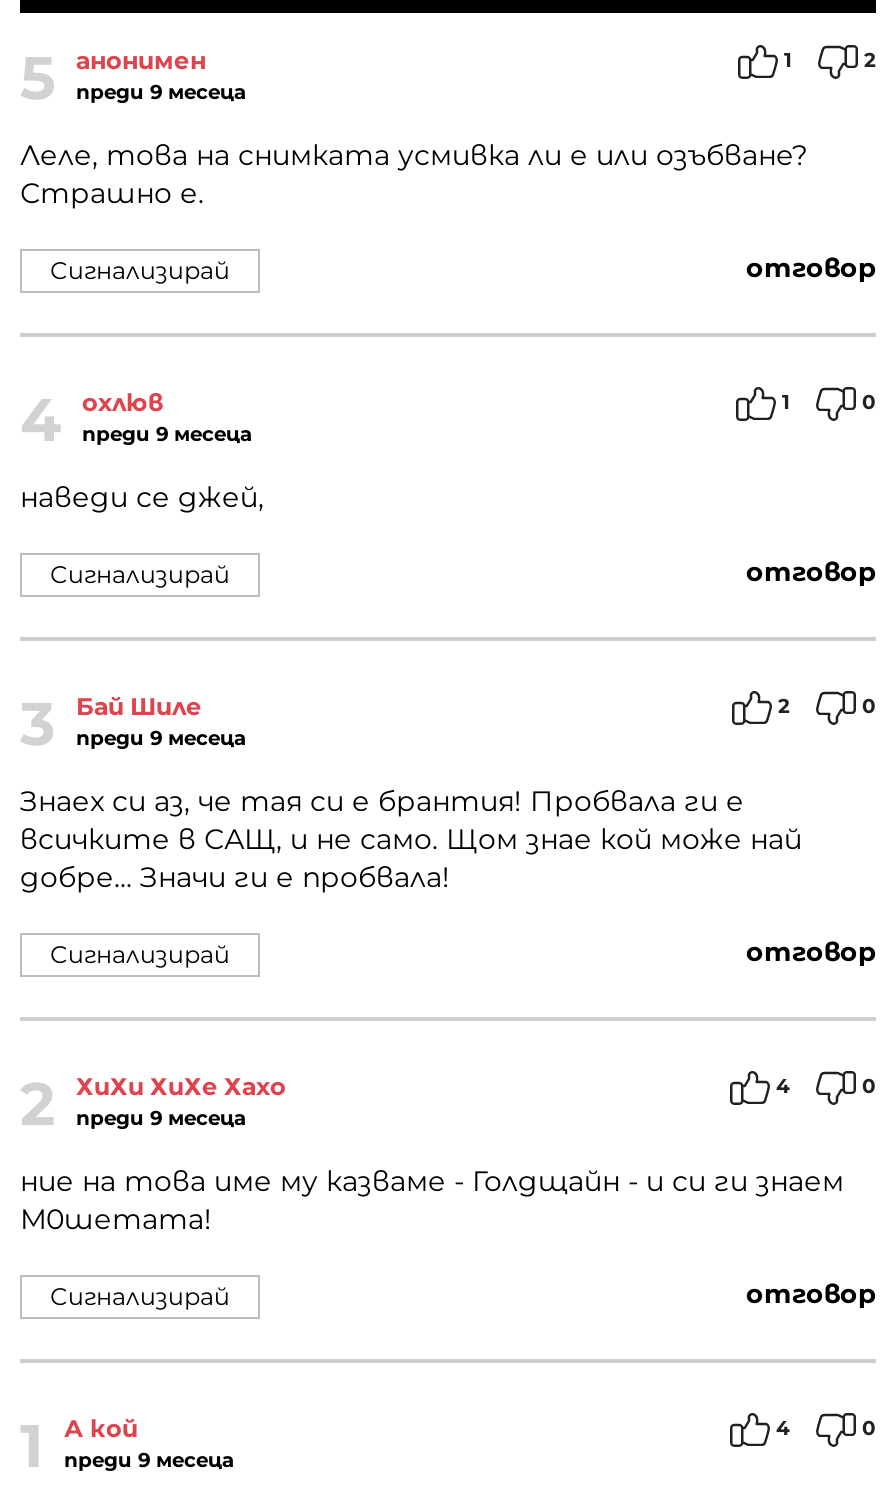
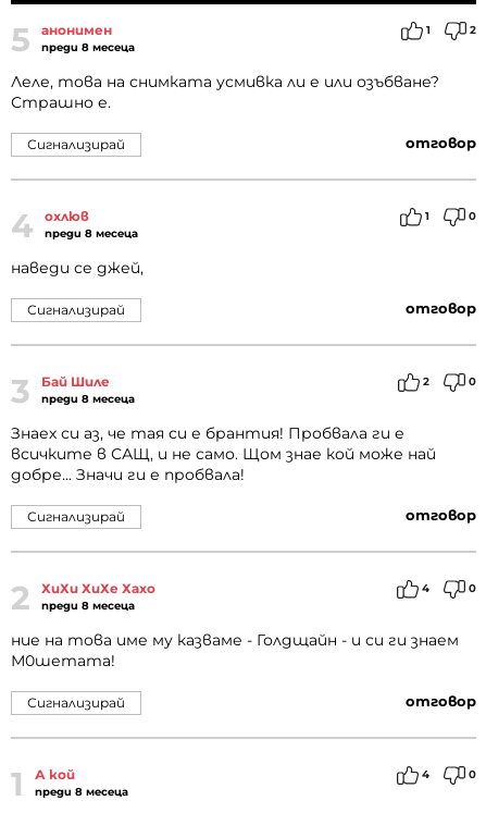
- 5 преди 9 месеца анонимен
+ 5 преди 8 месеца анонимен

- 4 преди 9 месеца охлюв
+ 4 преди 8 месеца охлюв

- 3 преди 9 месеца Бай Шиле
+ 3 преди 8 месеца Бай Шиле

- 2 преди 9 месеца ХиХи ХиХе Хахо
+ 2 преди 8 месеца ХиХи ХиХе Хахо

- 1 преди 9 месеца А кой
+ 1 преди 8 месеца А кой
